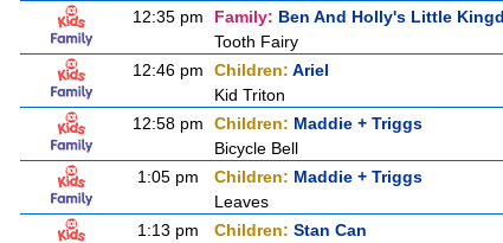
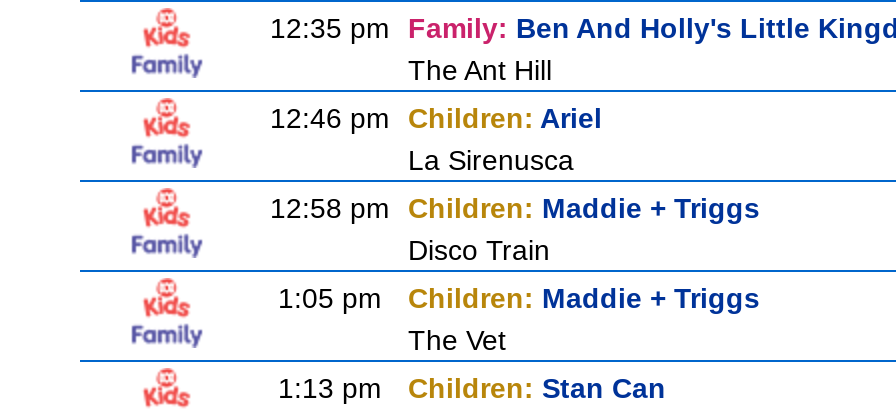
- Tooth Fairy
+ The Ant Hill

- Kid Triton
+ La Sirenusca

- Bicycle Bell
+ Disco Train

- Leaves
+ The Vet
